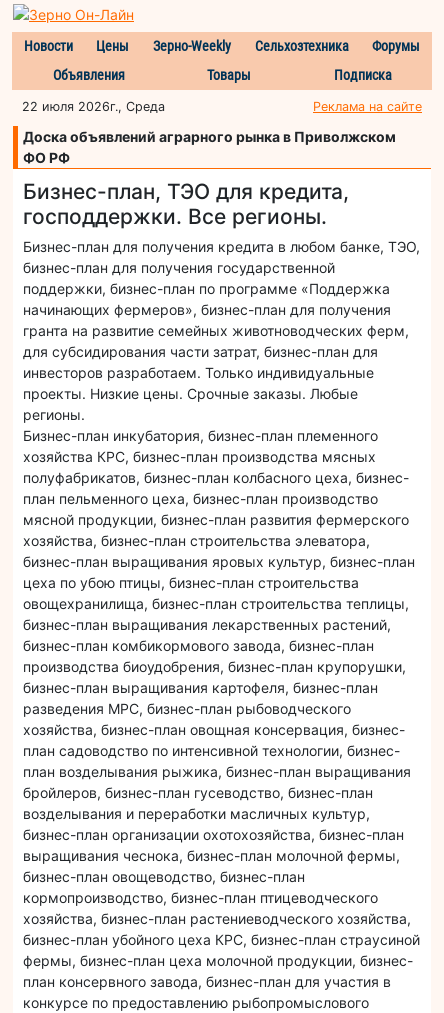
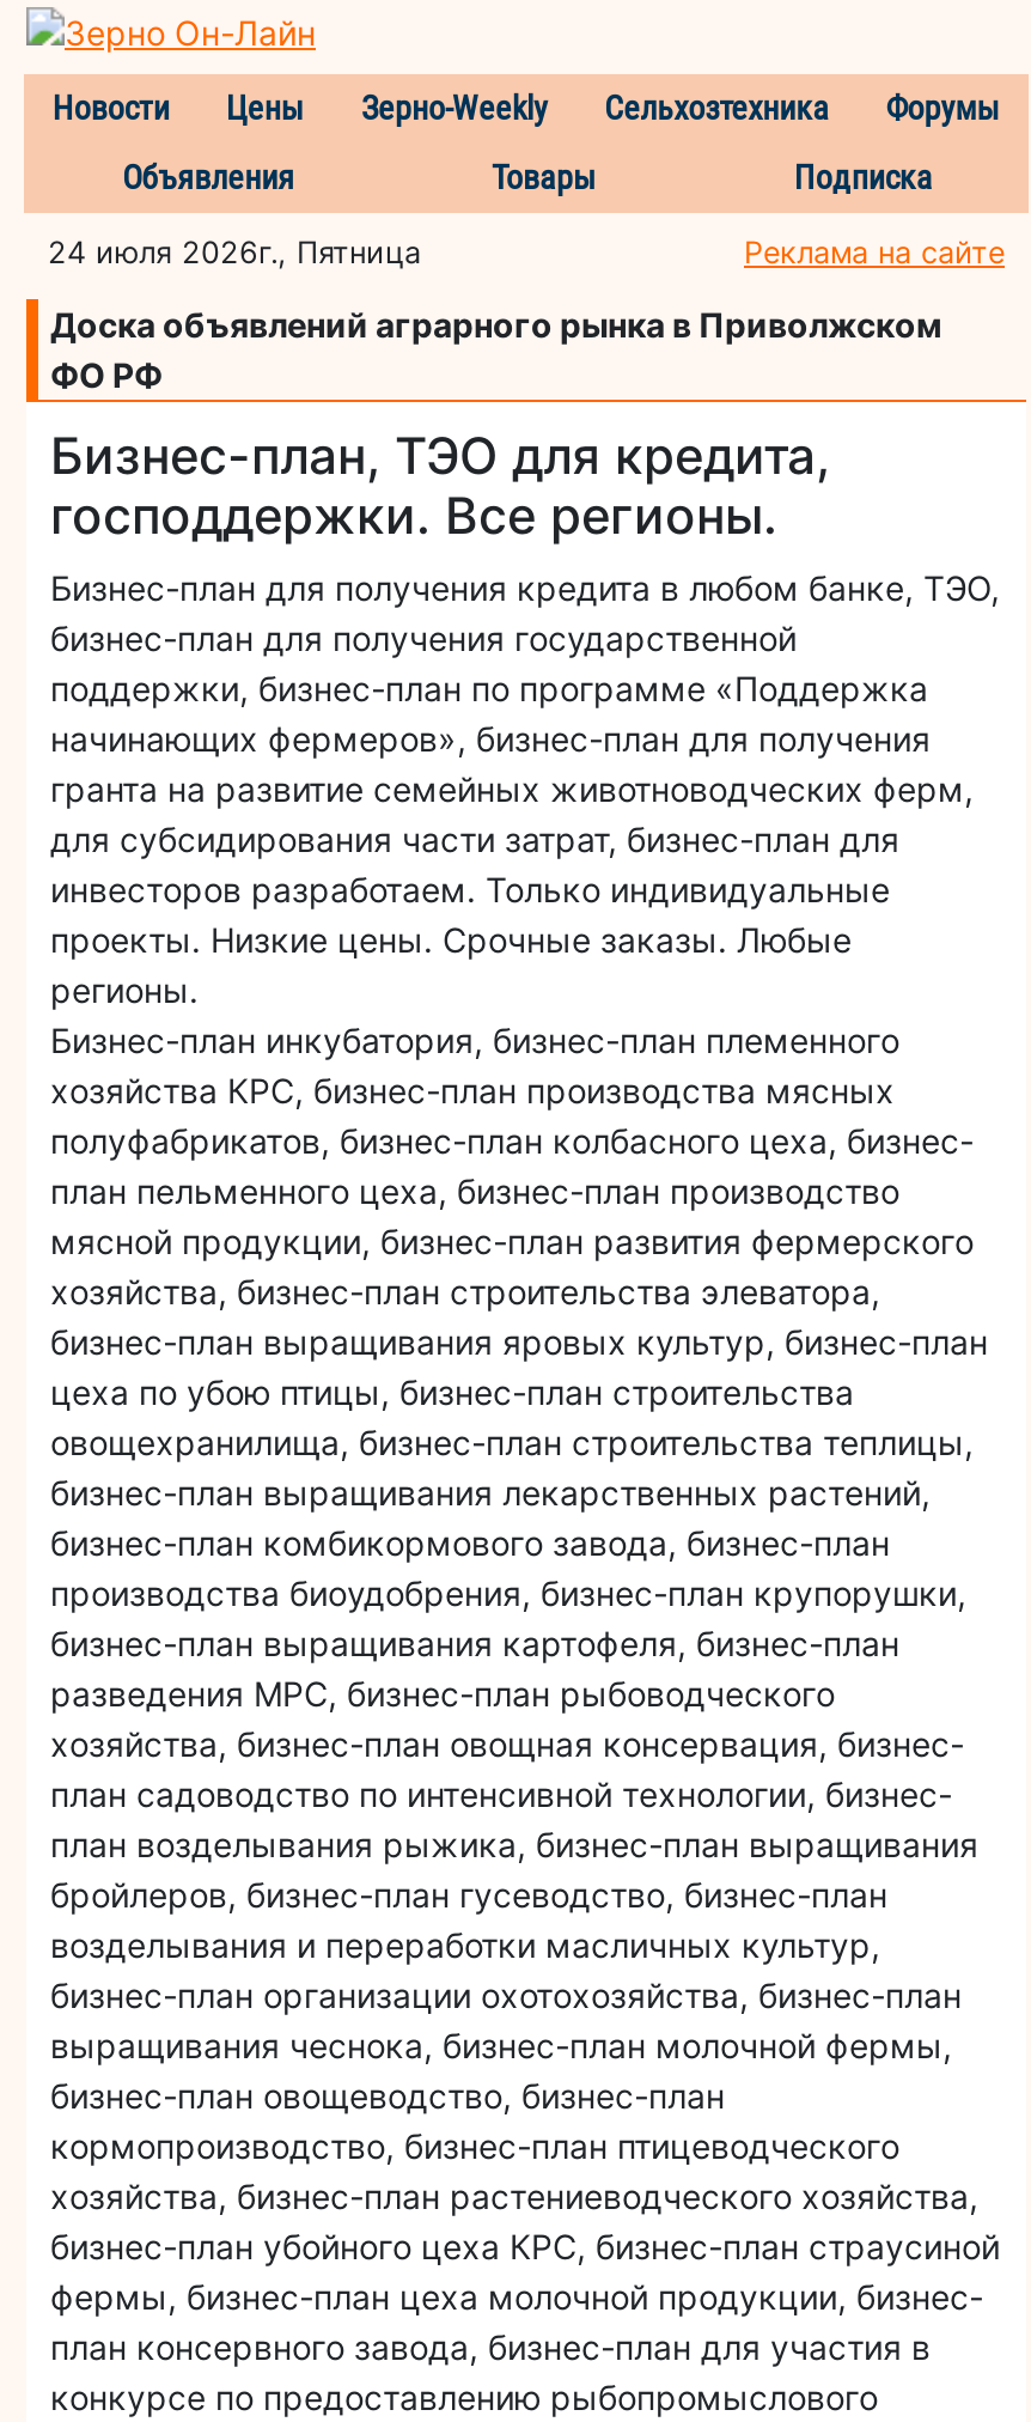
- 22 июля 2026г., Среда
+ 24 июля 2026г., Пятница
